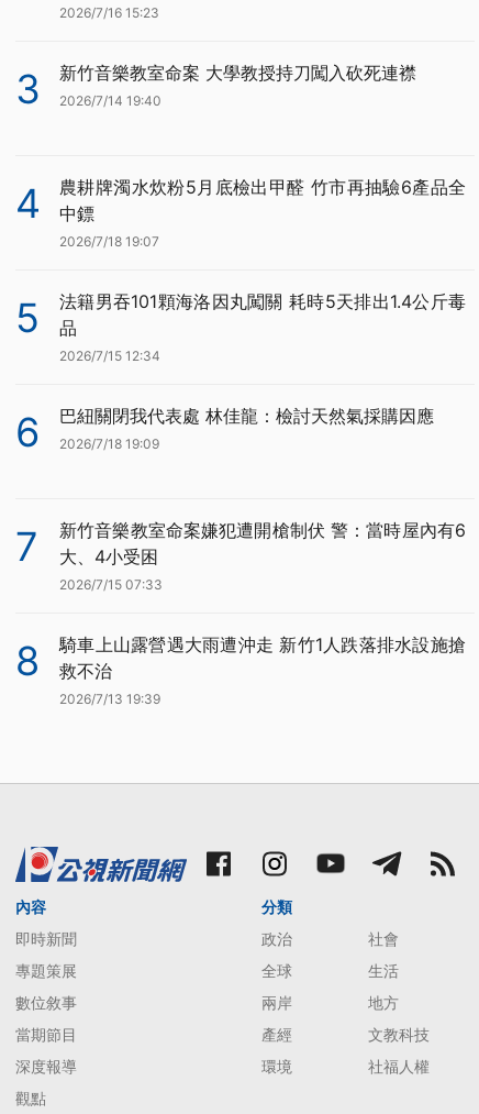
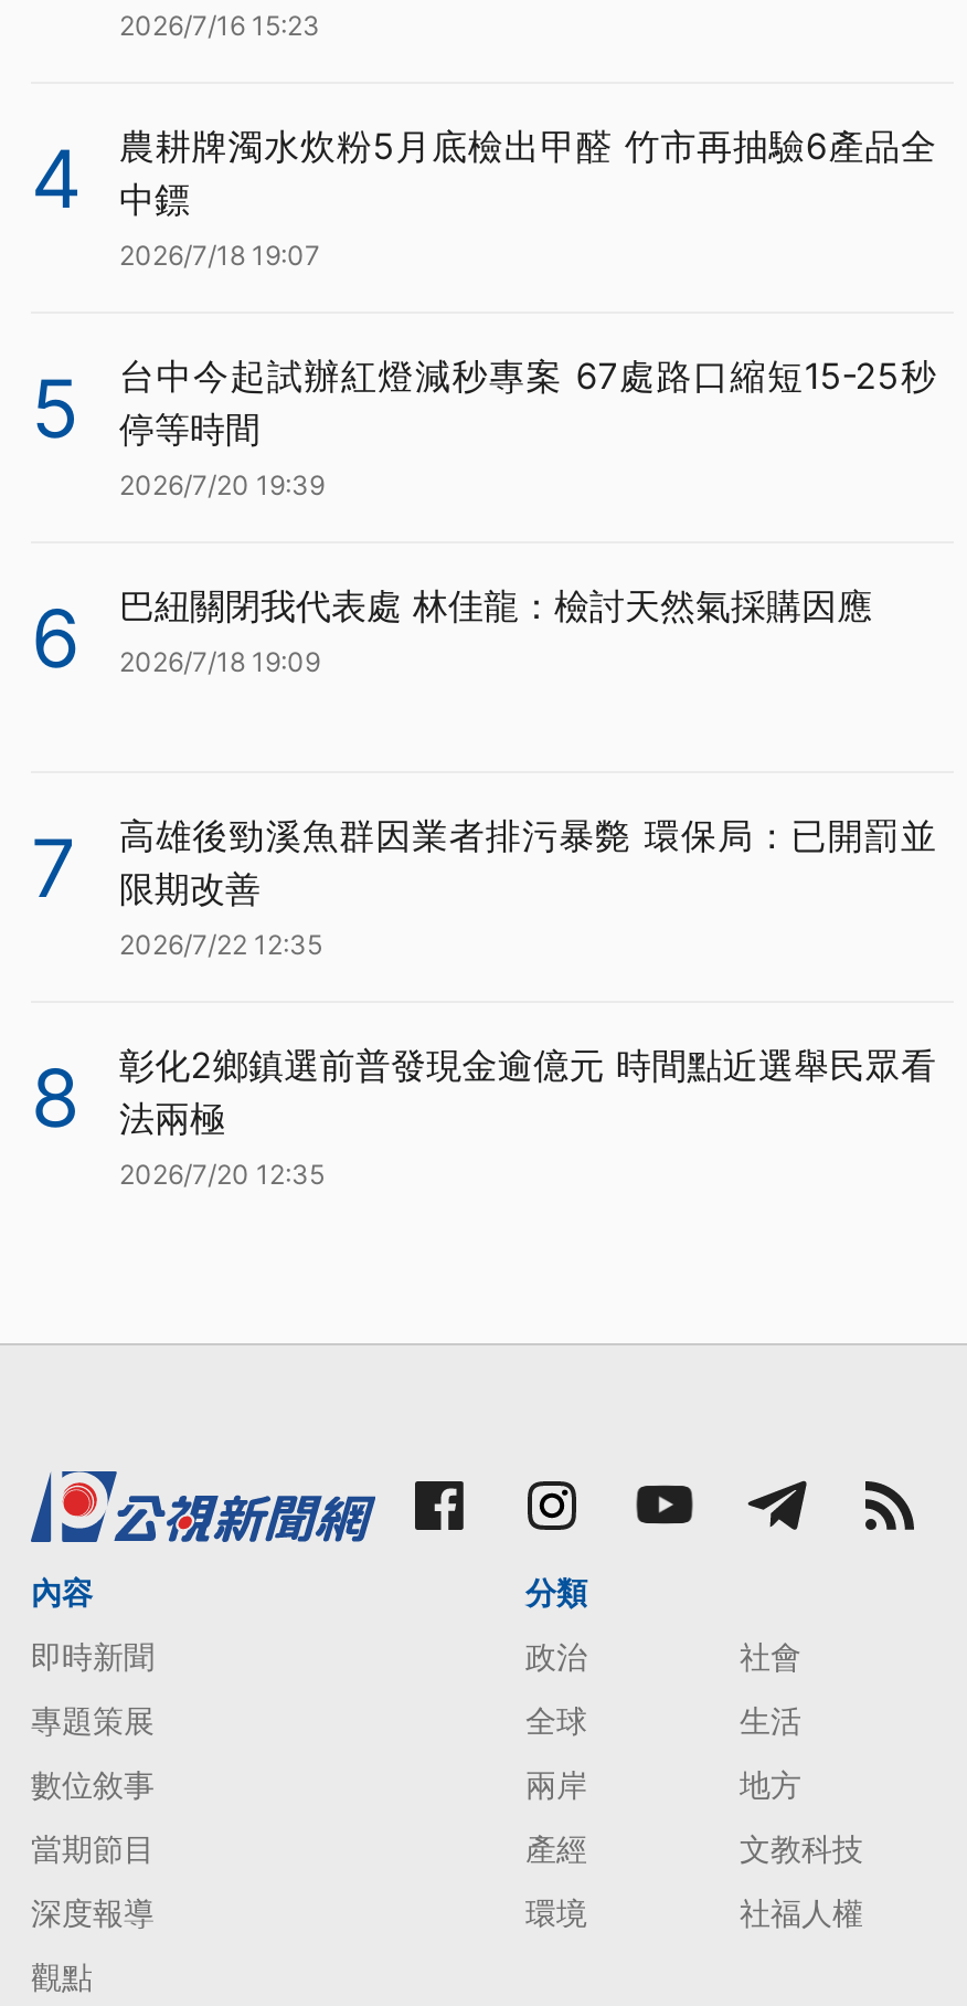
- 3
- 新竹音樂教室命案 大學教授持刀闖入砍死連襟
- 2026/7/14 19:40

- 法籍男吞101顆海洛因丸闖關 耗時5天排出1.4公斤毒
- 品
- 2026/7/15 12:34
+ 台中今起試辦紅燈減秒專案 67處路口縮短15-25秒
+ 停等時間
+ 2026/7/20 19:39

- 新竹音樂教室命案嫌犯遭開槍制伏 警：當時屋內有6
- 大、4小受困
- 2026/7/15 07:33
+ 高雄後勁溪魚群因業者排污暴斃 環保局：已開罰並
+ 限期改善
+ 2026/7/22 12:35

- 騎車上山露營遇大雨遭沖走 新竹1人跌落排水設施搶
- 救不治
- 2026/7/13 19:39
+ 彰化2鄉鎮選前普發現金逾億元 時間點近選舉民眾看
+ 法兩極
+ 2026/7/20 12:35
